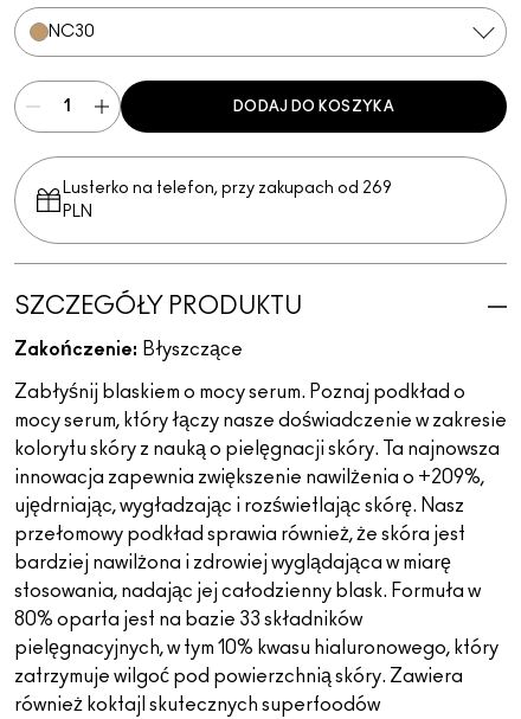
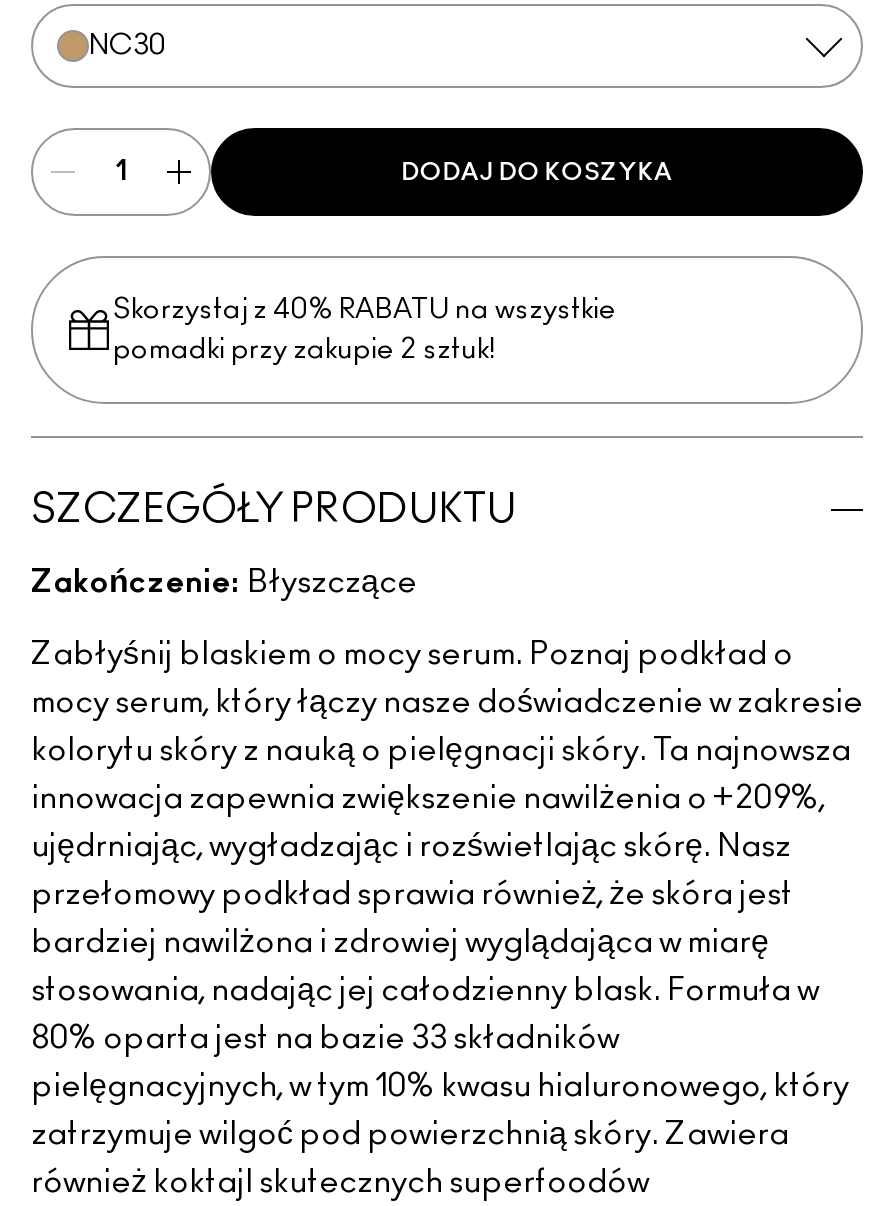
- Lusterko na telefon, przy zakupach od 269
- PLN
+ Skorzystaj z 40% RABATU na wszystkie
+ pomadki przy zakupie 2 sztuk!
